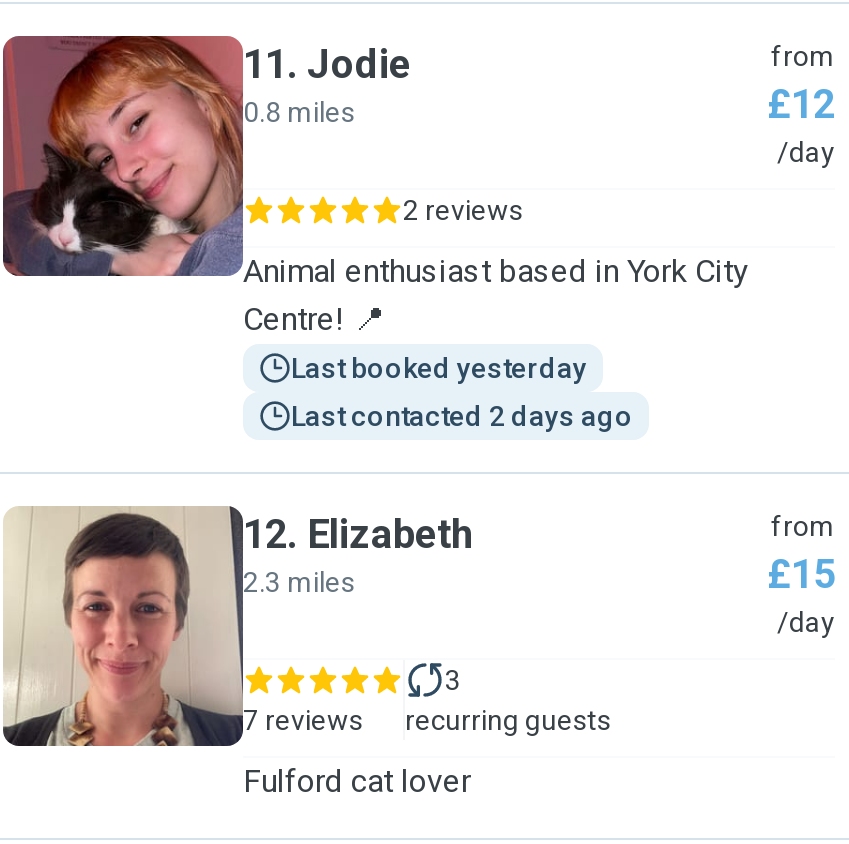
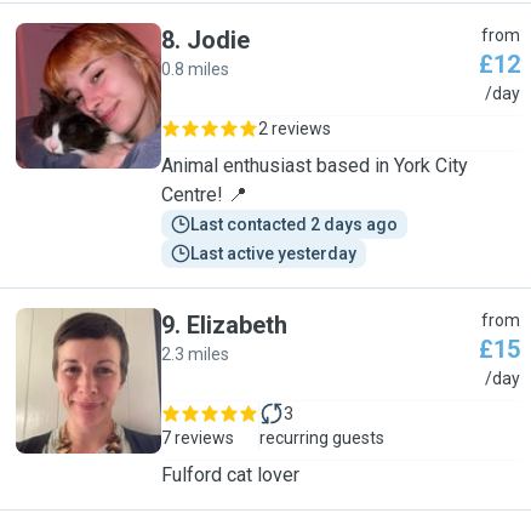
- 11. Jodie
+ 8. Jodie

- Last booked yesterday

moved up: Last contacted 2 days ago

+ Last active yesterday

- 12. Elizabeth
+ 9. Elizabeth
